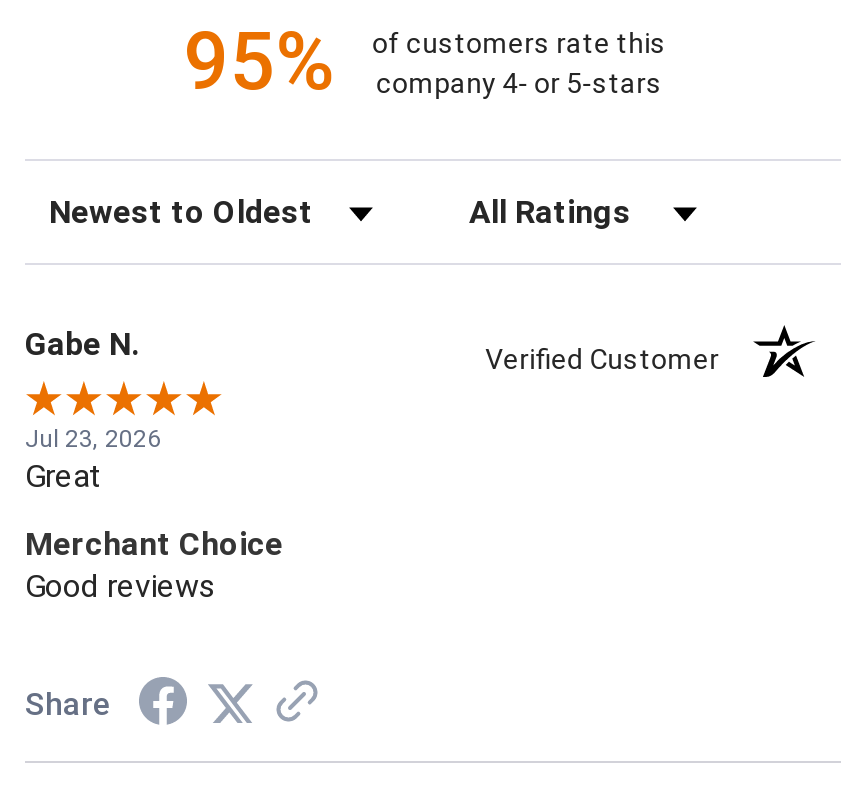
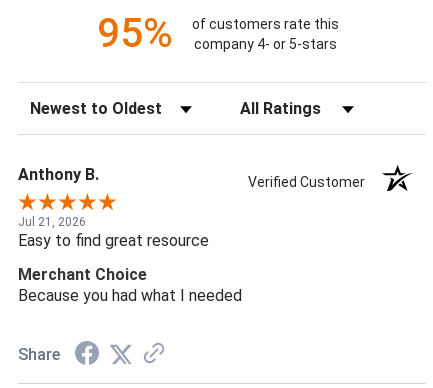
- Gabe N.
+ Anthony B.

- Jul 23, 2026
- Great
+ Jul 21, 2026
+ Easy to find great resource

- Good reviews
+ Because you had what I needed
